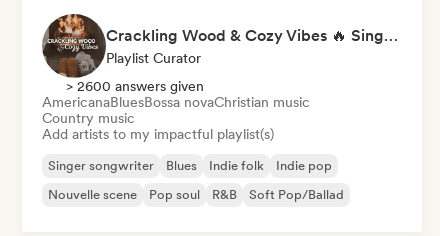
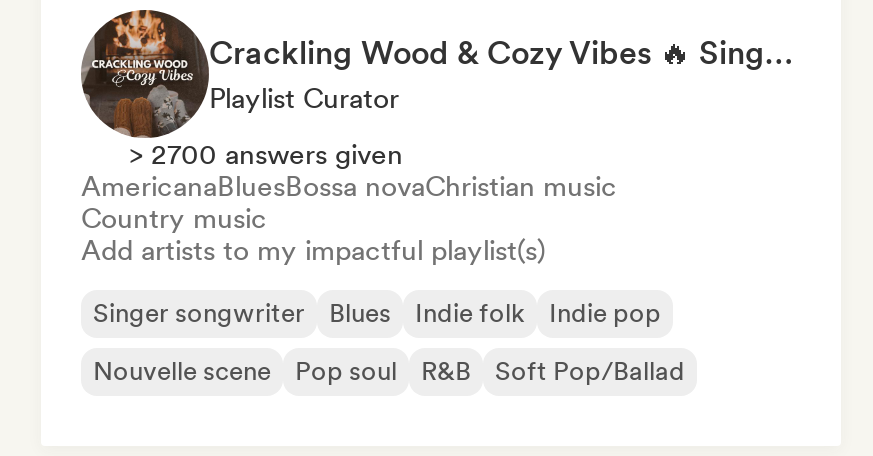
- > 2600 answers given
+ > 2700 answers given
